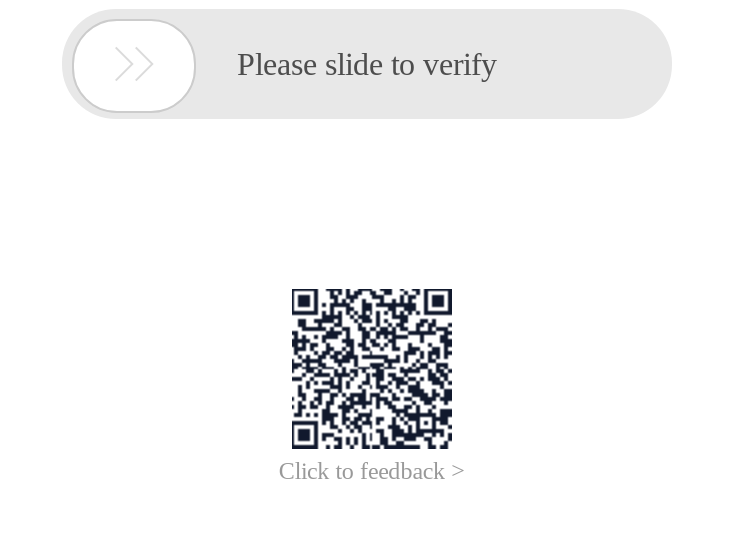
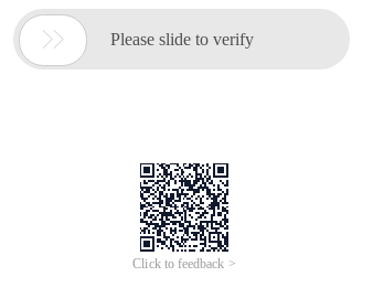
- [image]
+ [image]
